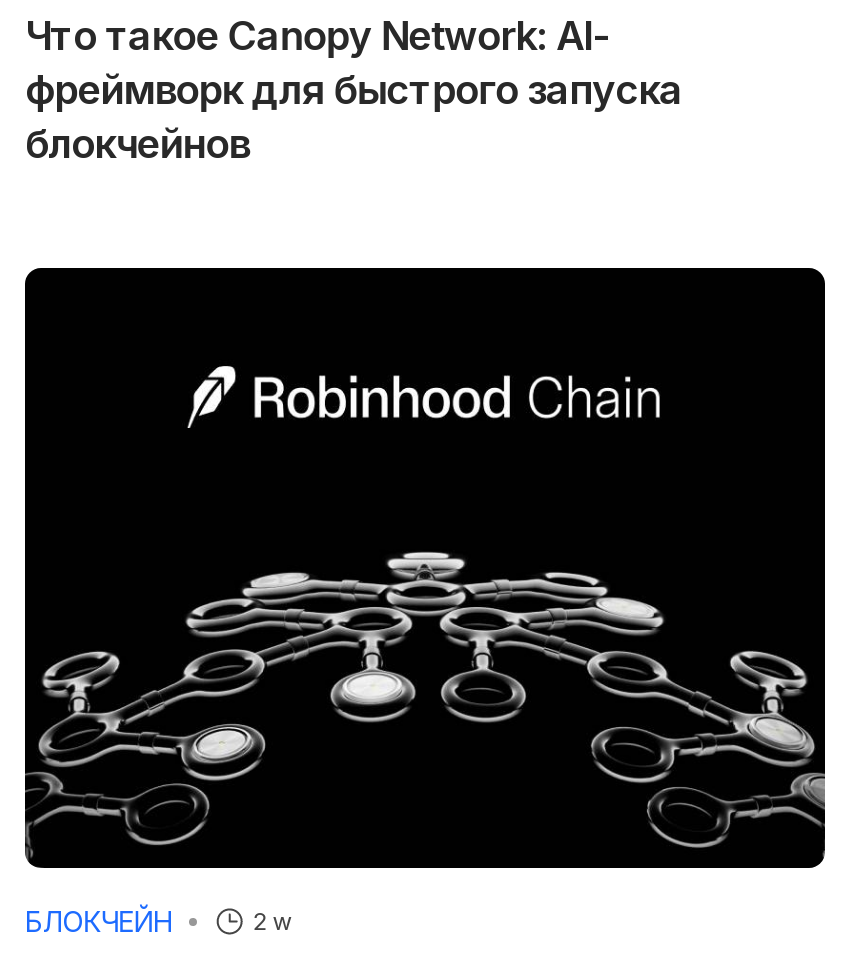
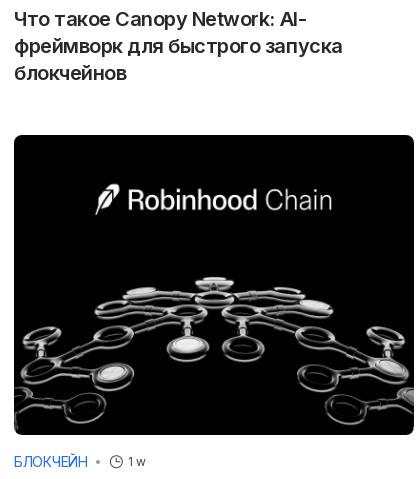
- 2 w
+ 1 w
